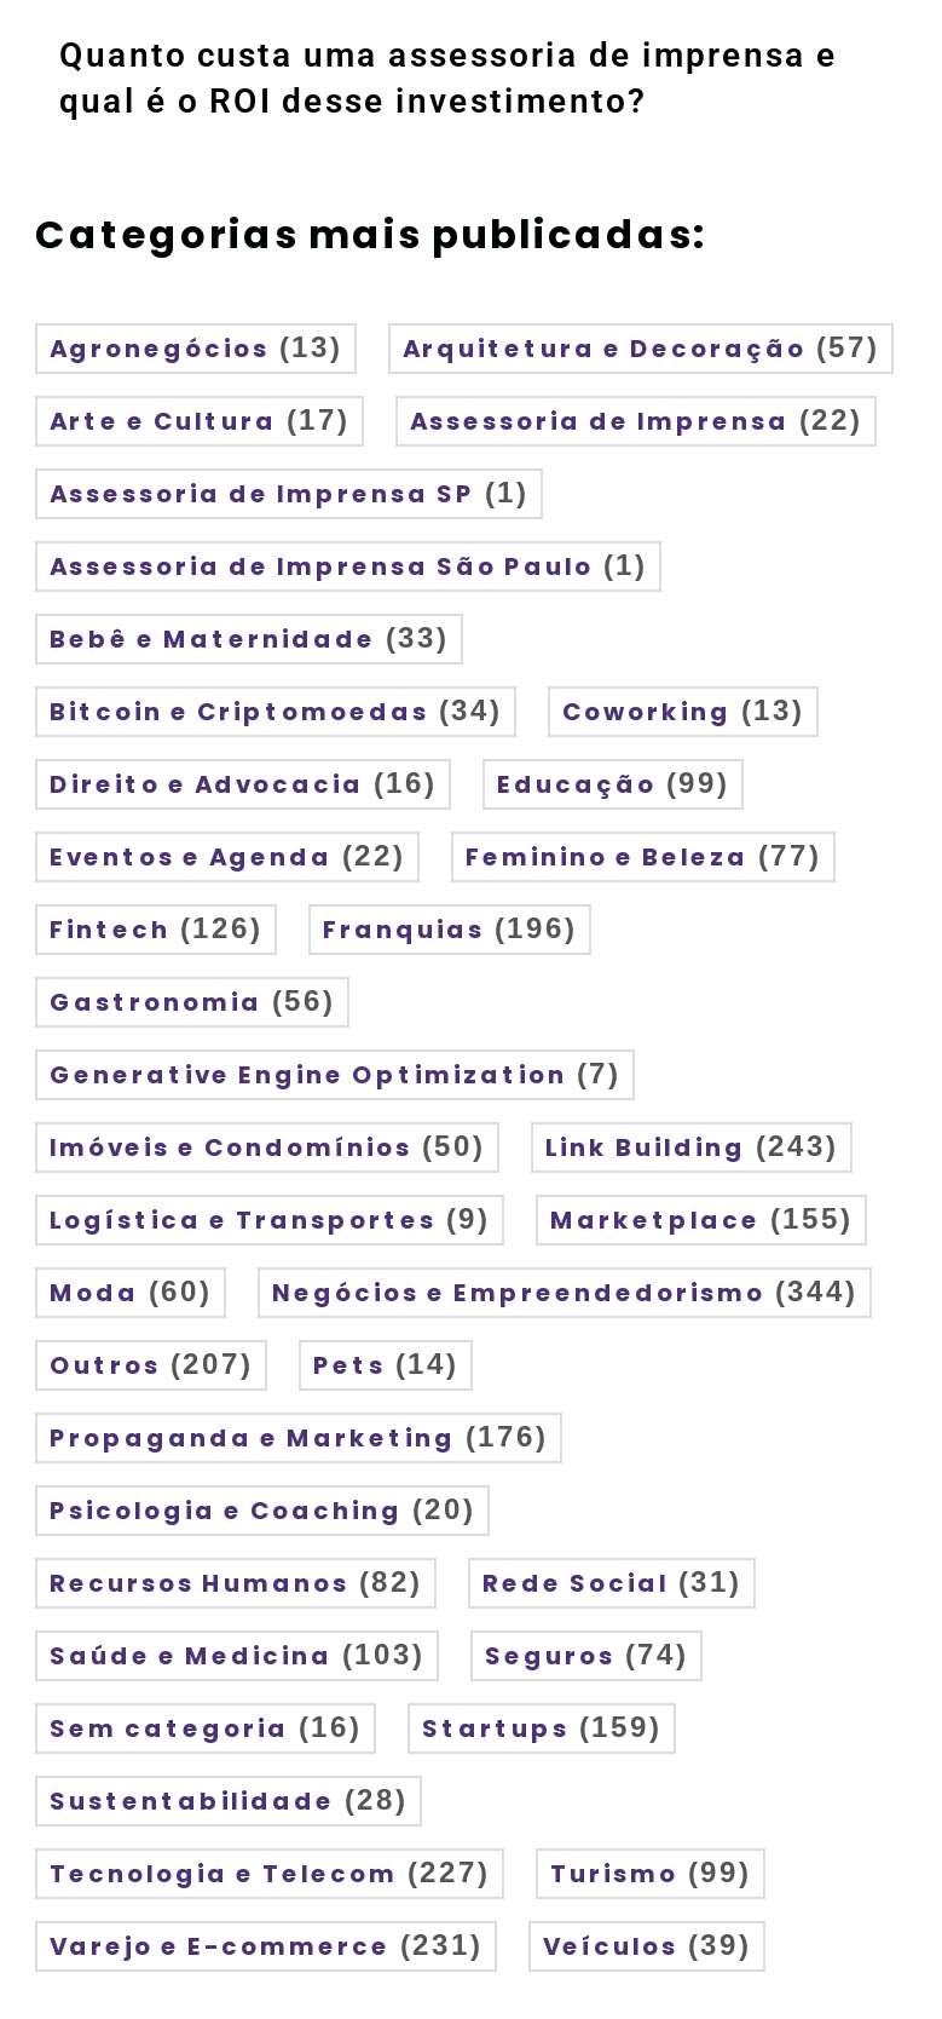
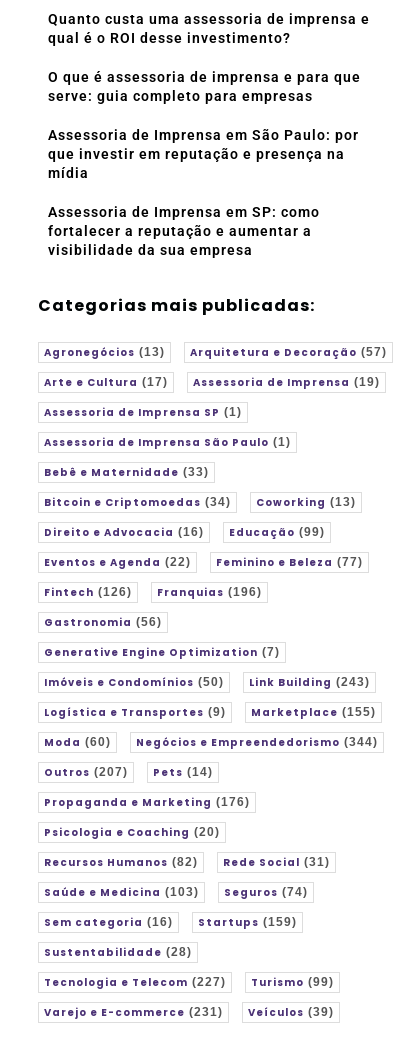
+ O que é assessoria de imprensa e para que
+ serve: guia completo para empresas
+ Assessoria de Imprensa em São Paulo: por
+ que investir em reputação e presença na
+ mídia
+ Assessoria de Imprensa em SP: como
+ fortalecer a reputação e aumentar a
+ visibilidade da sua empresa

- Assessoria de Imprensa (22)
+ Assessoria de Imprensa (19)
